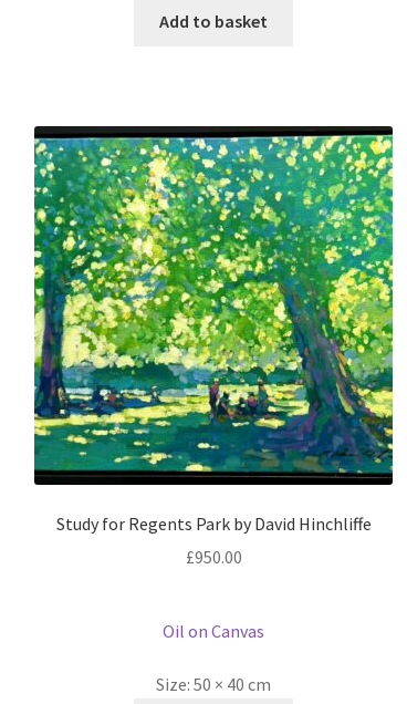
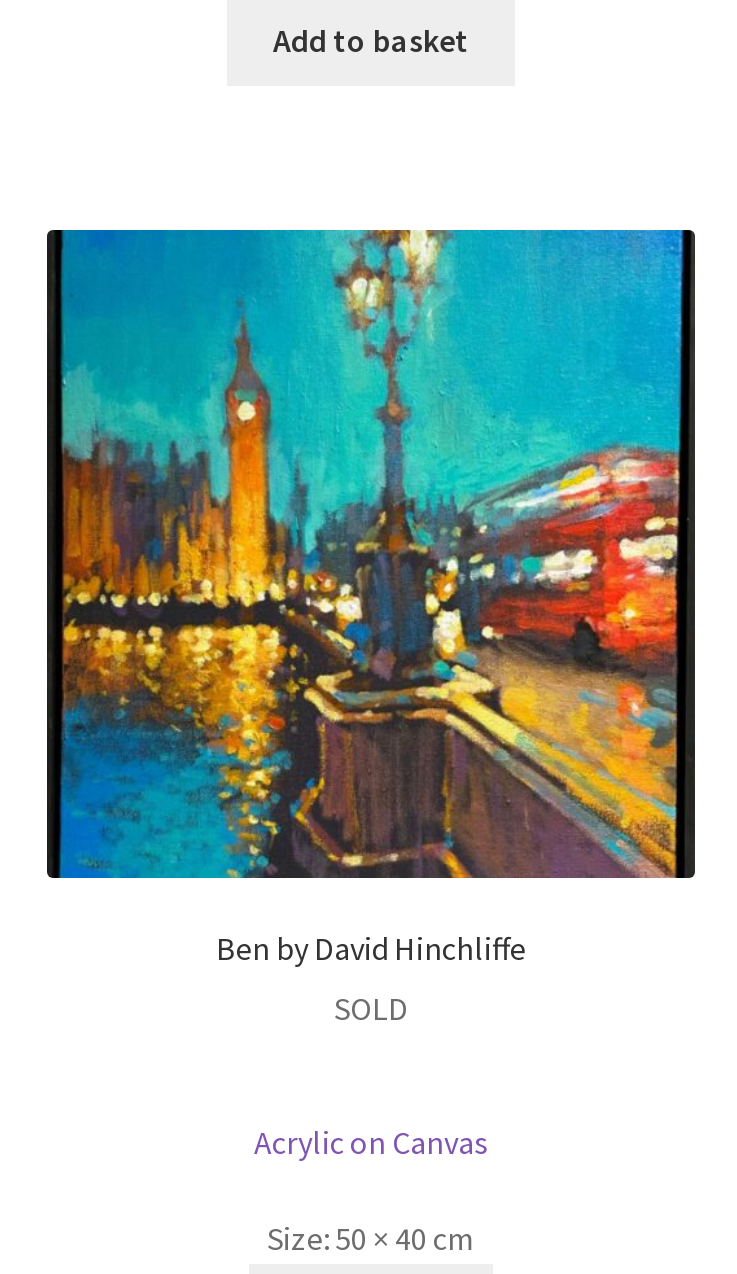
- [image]
- Study for Regents Park by David Hinchliffe
+ [image]
+ Ben by David Hinchliffe

- £950.00
+ SOLD

- Oil on Canvas
+ Acrylic on Canvas
